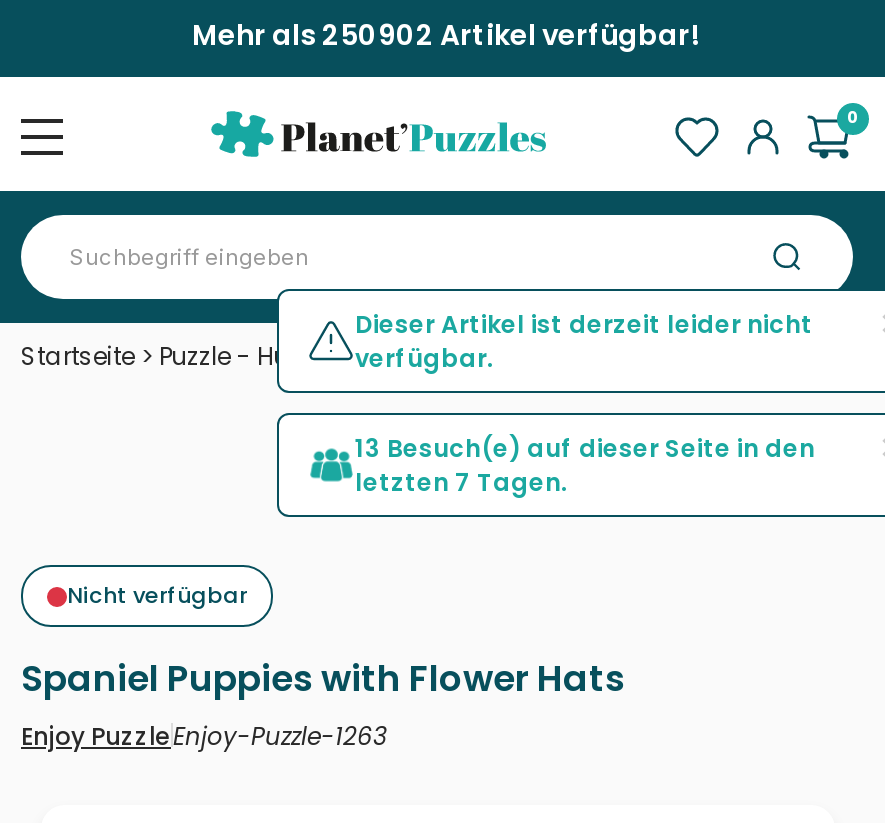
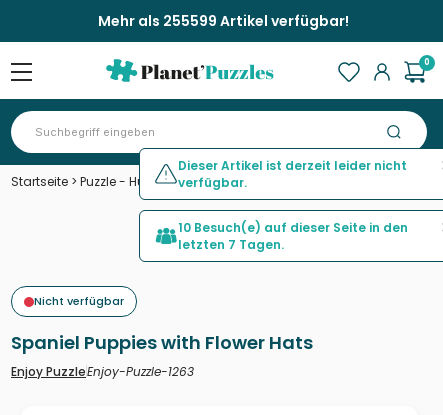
- Mehr als 250902 Artikel verfügbar!
+ Mehr als 255599 Artikel verfügbar!

- 13 Besuch(e) auf dieser Seite in den
+ 10 Besuch(e) auf dieser Seite in den
